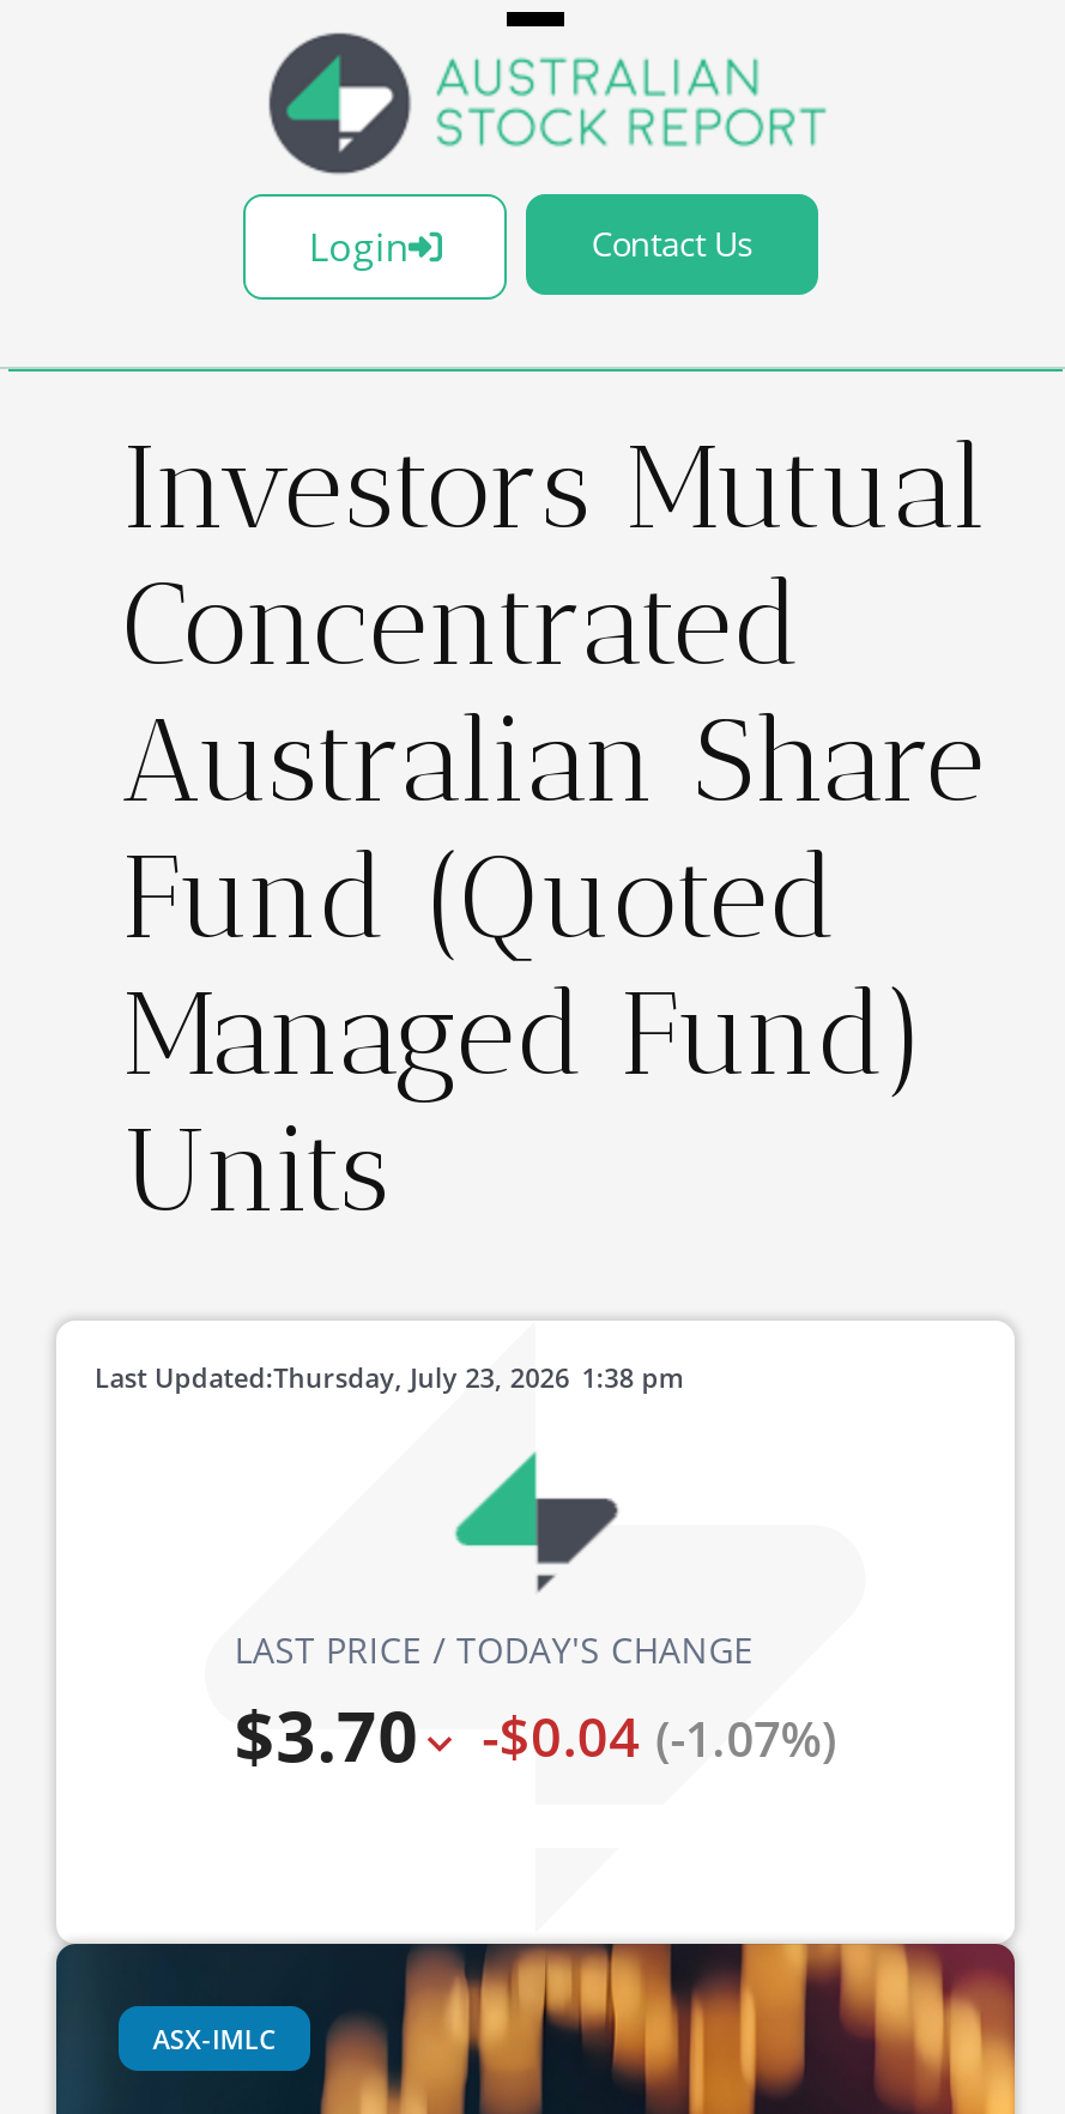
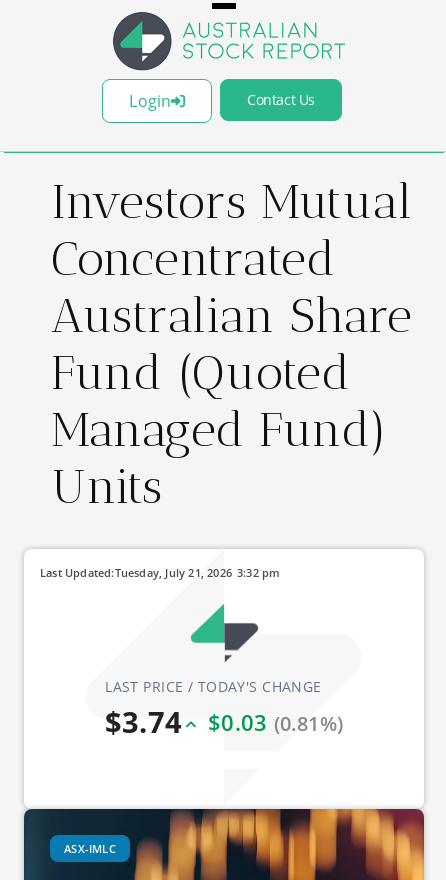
- Thursday, July 23, 2026
+ Tuesday, July 21, 2026

- 1:38 pm
+ 3:32 pm

- $3.70
+ $3.74

- -$0.04 (-1.07%)
+ $0.03 (0.81%)
